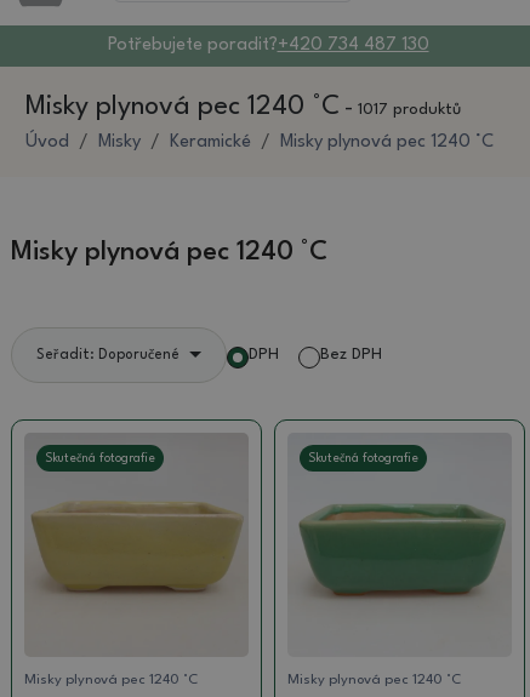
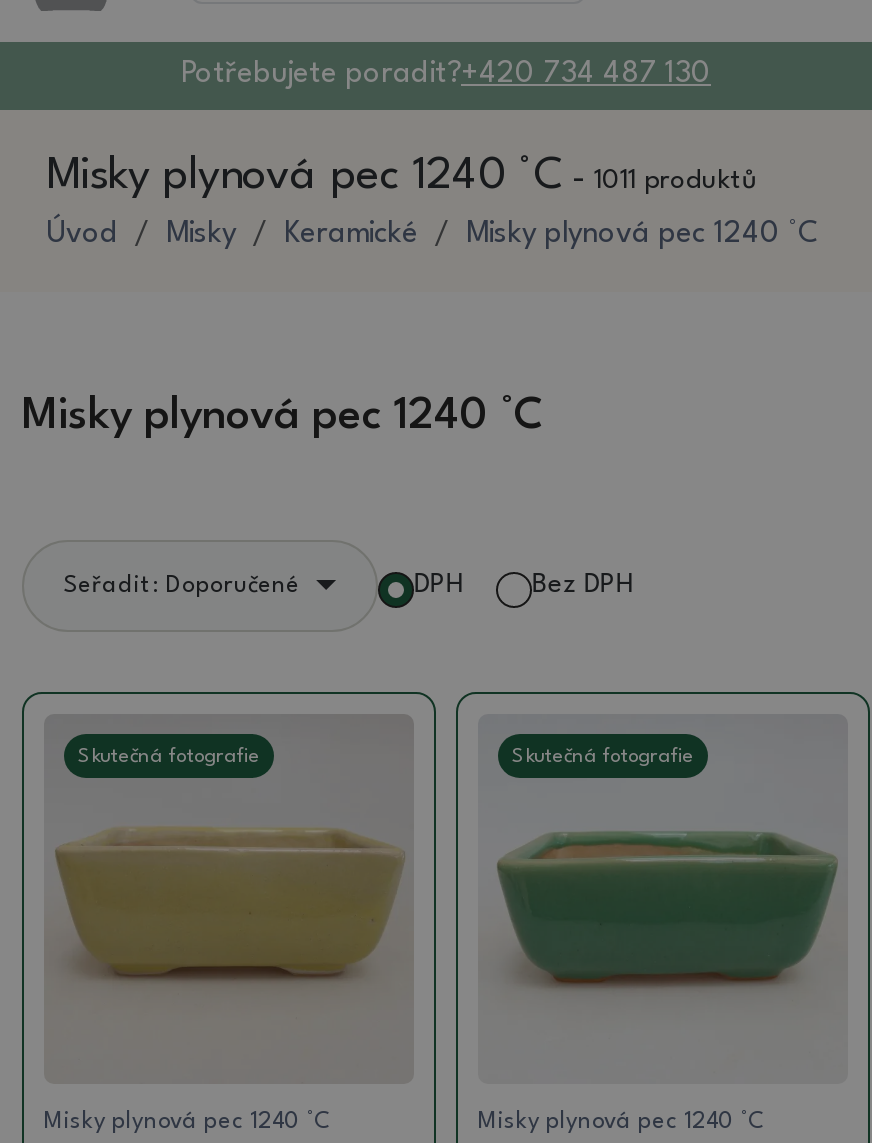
- Misky plynová pec 1240 °C - 1017 produktů
+ Misky plynová pec 1240 °C - 1011 produktů
